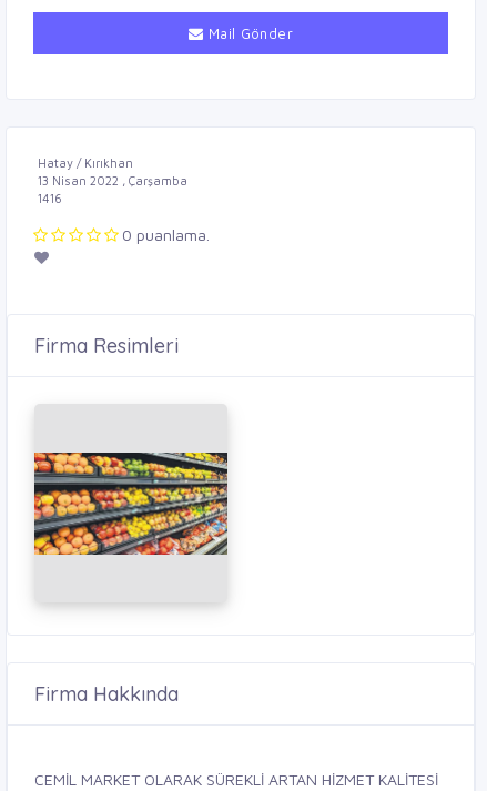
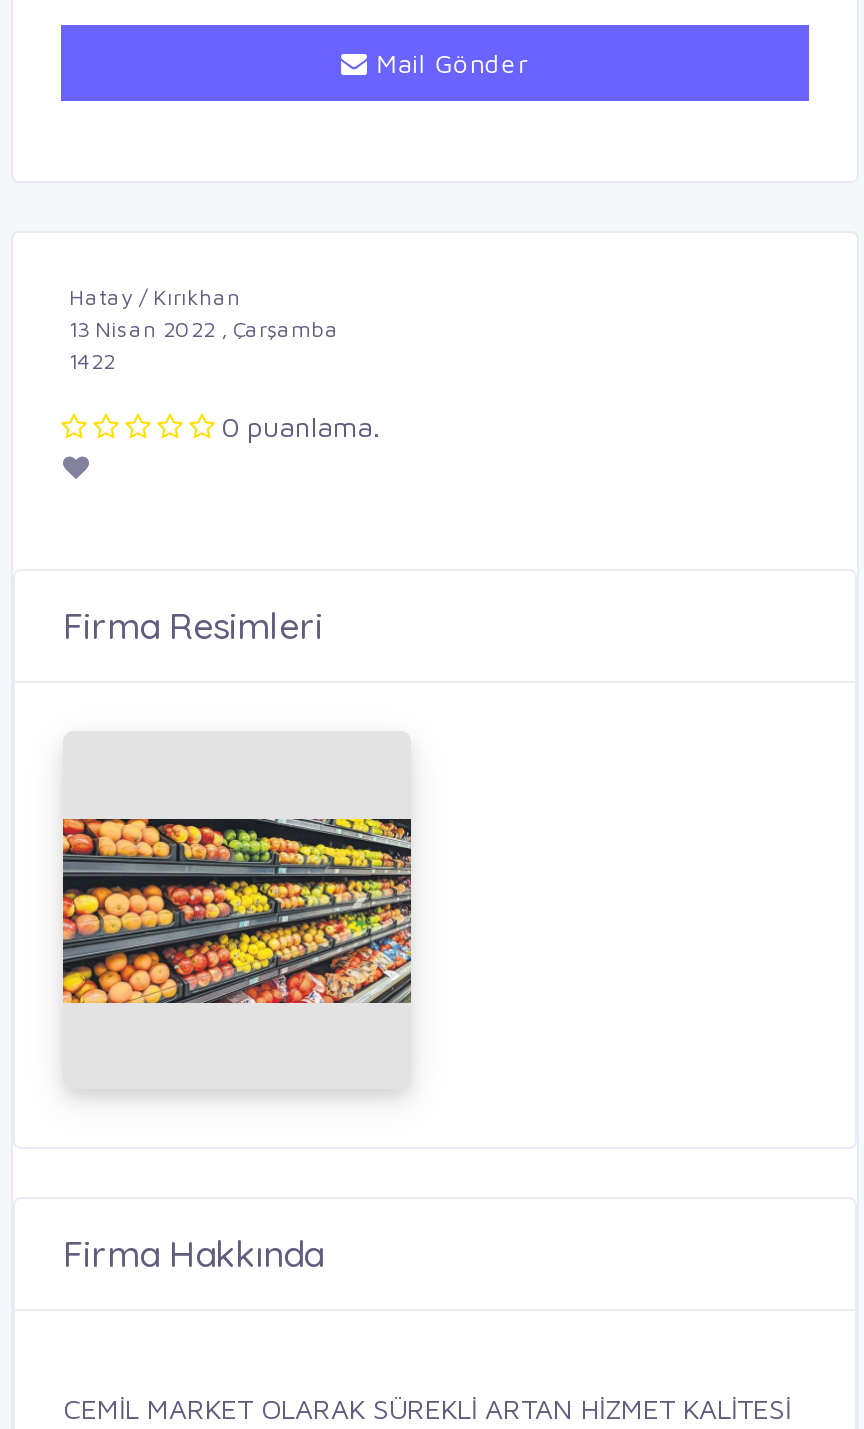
- 1416
+ 1422
